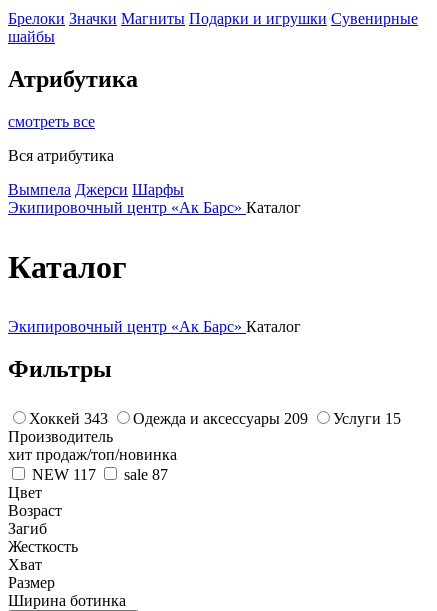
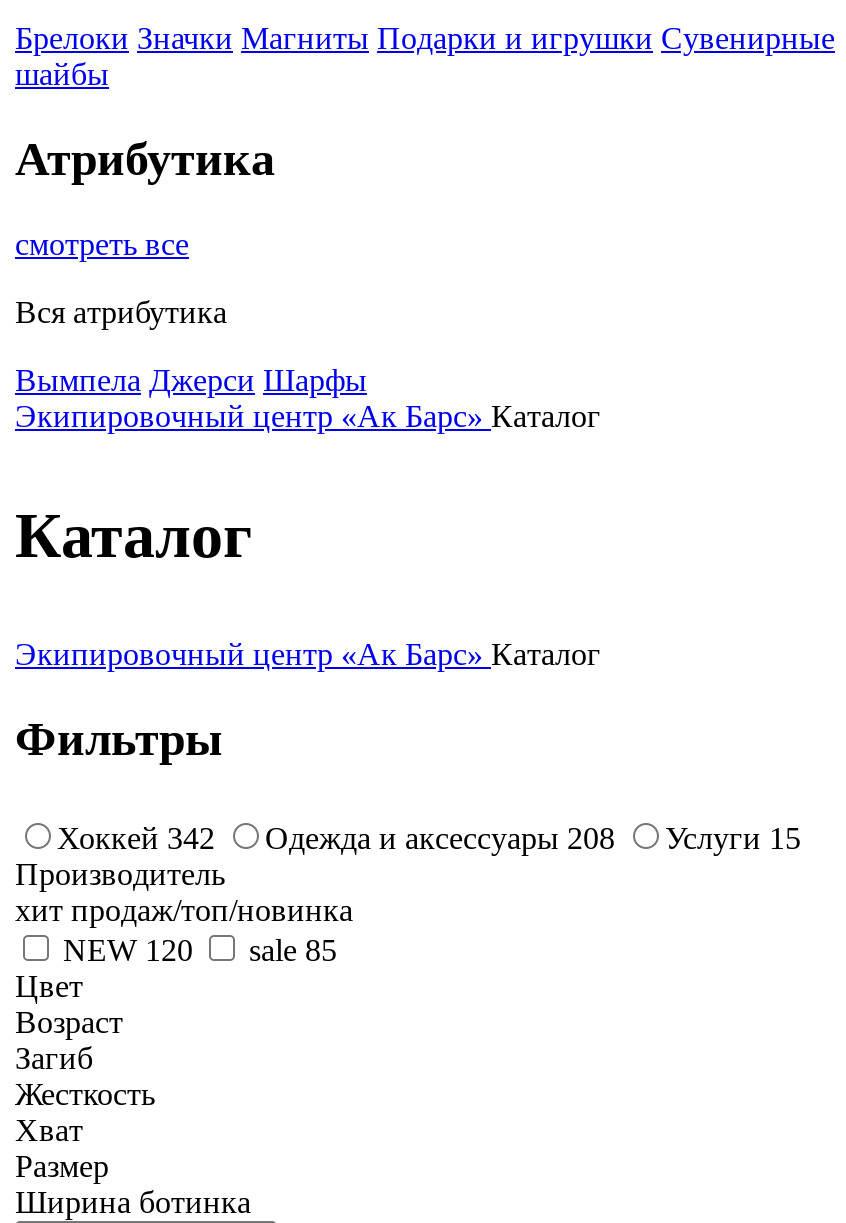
- Хоккей 343
+ Хоккей 342

- Одежда и аксессуары 209
+ Одежда и аксессуары 208

- NEW 117
+ NEW 120

- sale 87
+ sale 85
